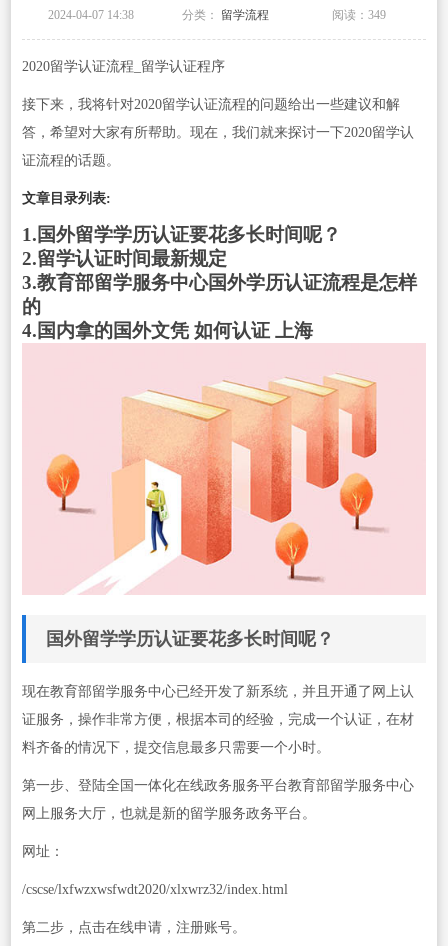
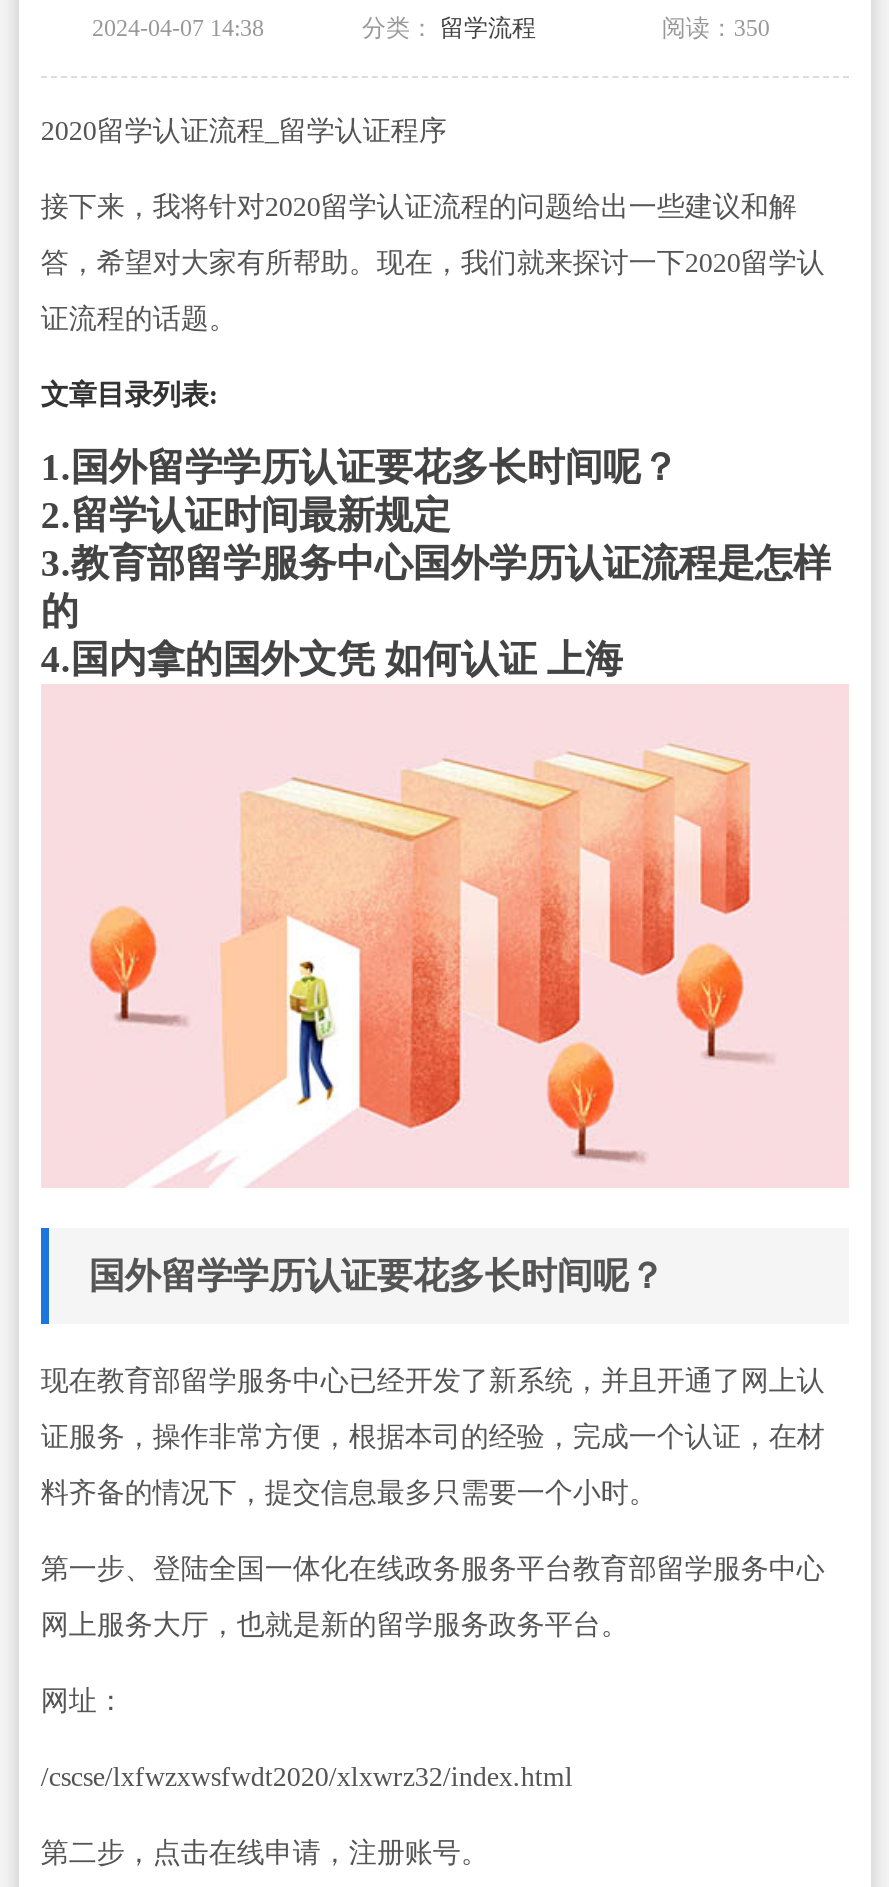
- 阅读：349
+ 阅读：350
